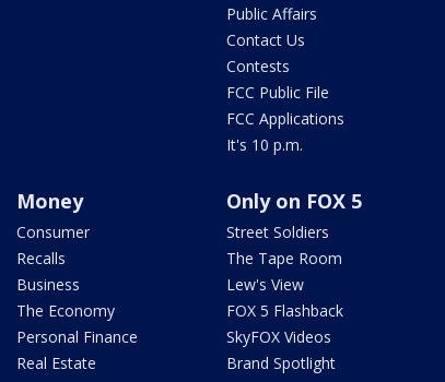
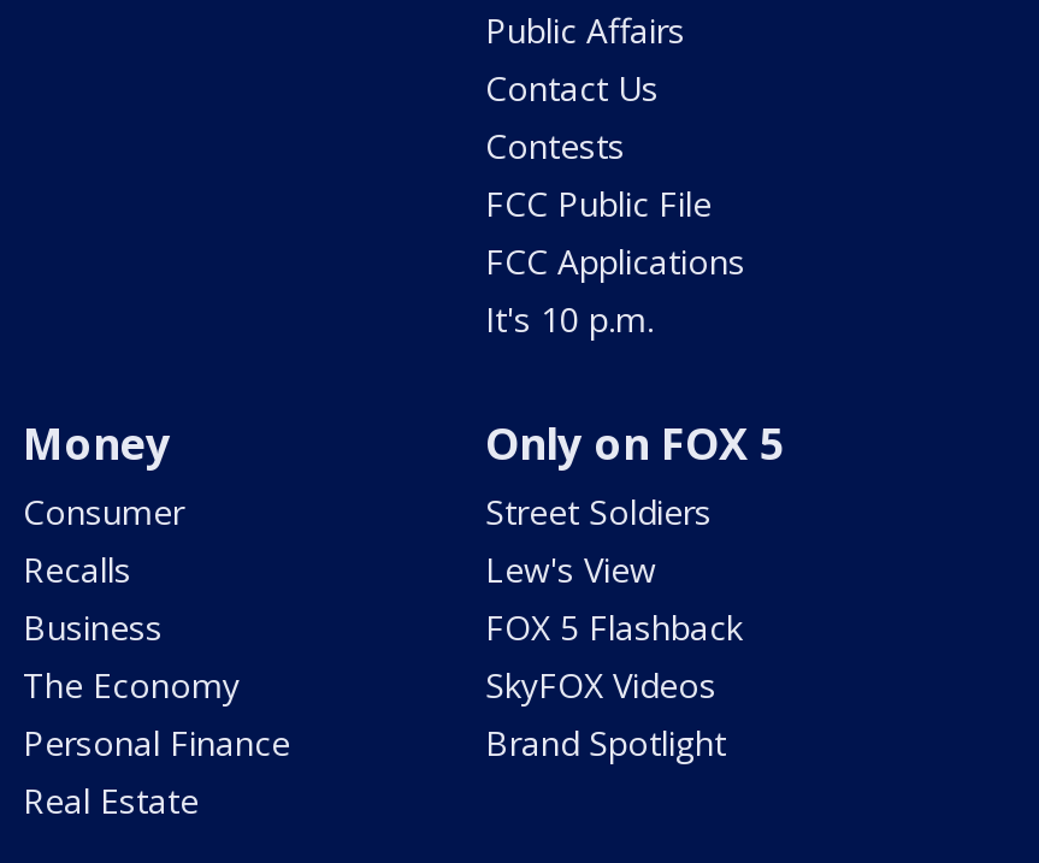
- The Tape Room

moved up: Lew's View | FOX 5 Flashback | SkyFOX Videos | Brand Spotlight
